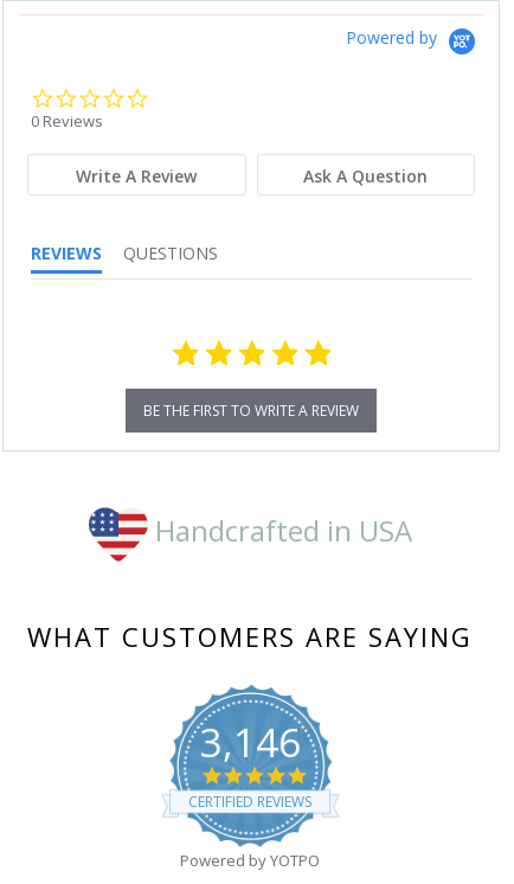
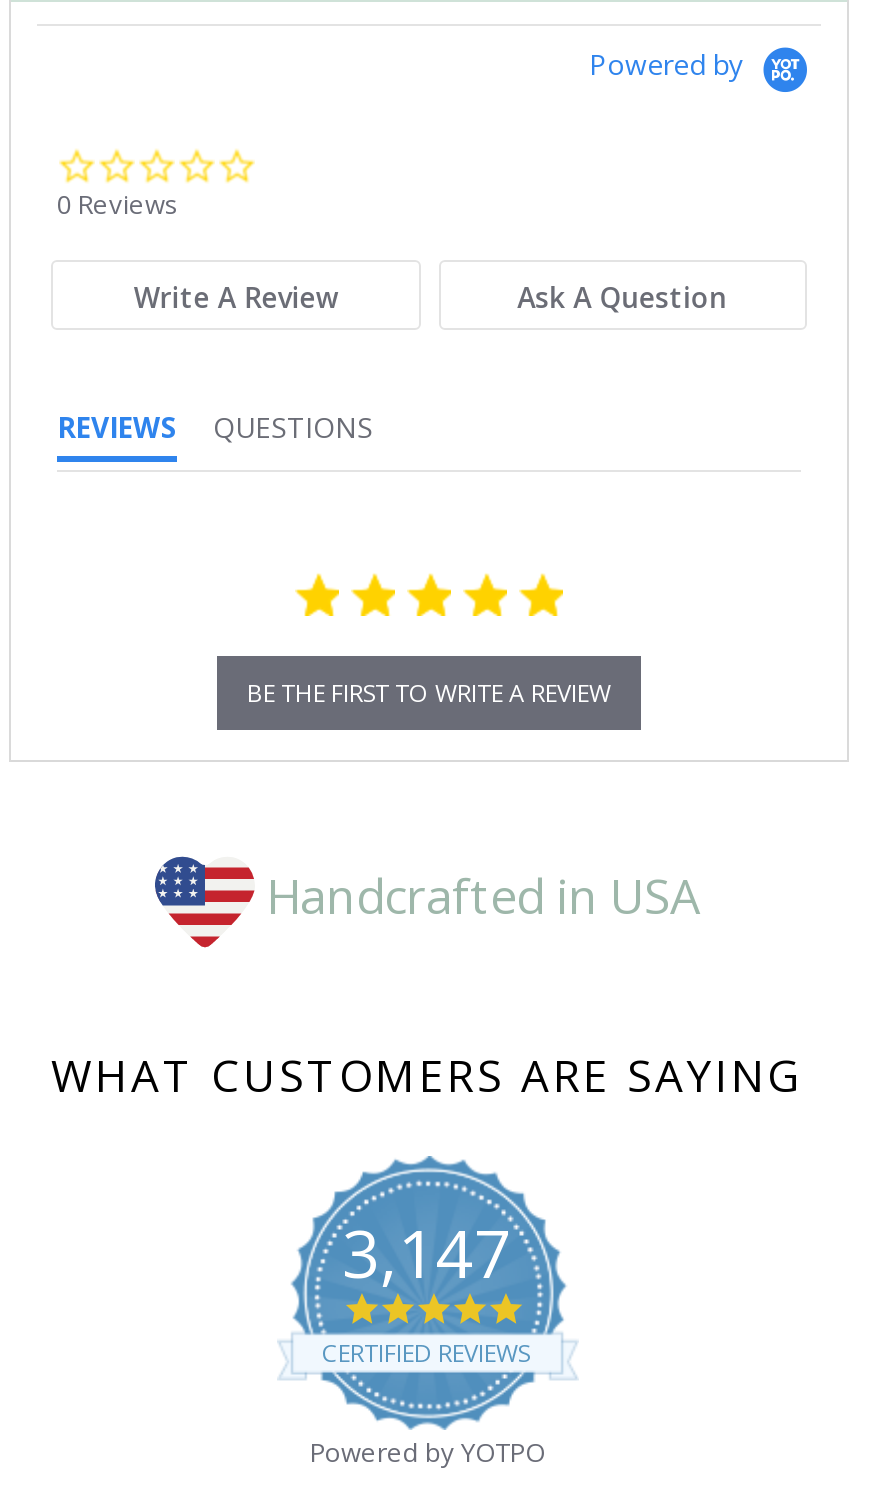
- 3,146
+ 3,147
